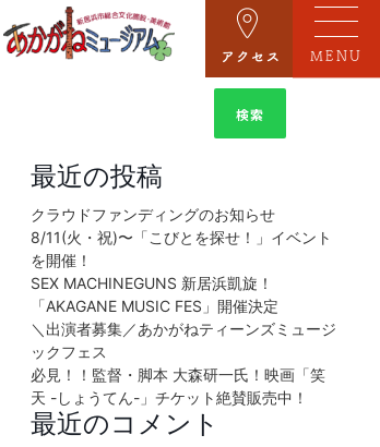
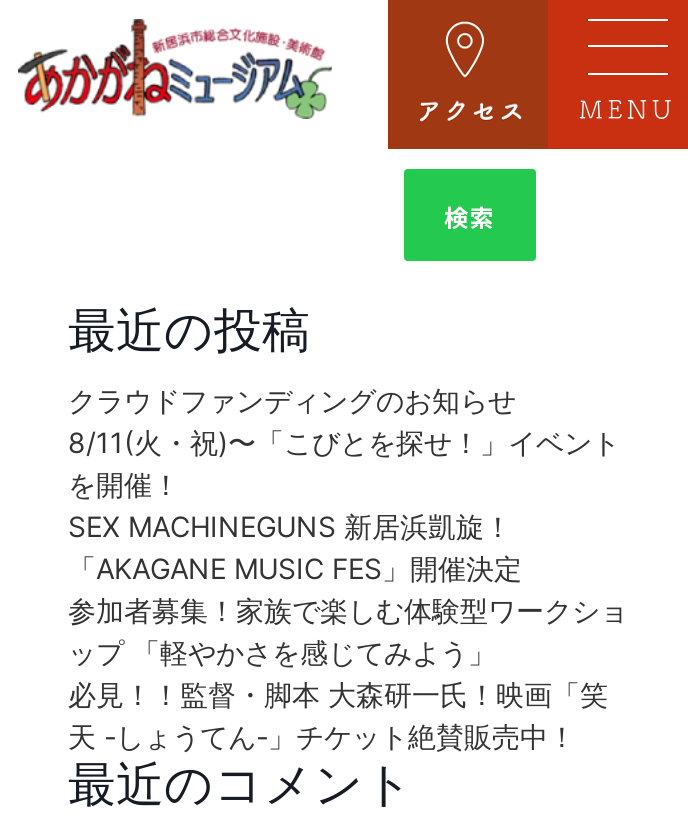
- ＼出演者募集／あかがねティーンズミュージ
- ックフェス
+ 参加者募集！家族で楽しむ体験型ワークショ
+ ップ 「軽やかさを感じてみよう」
